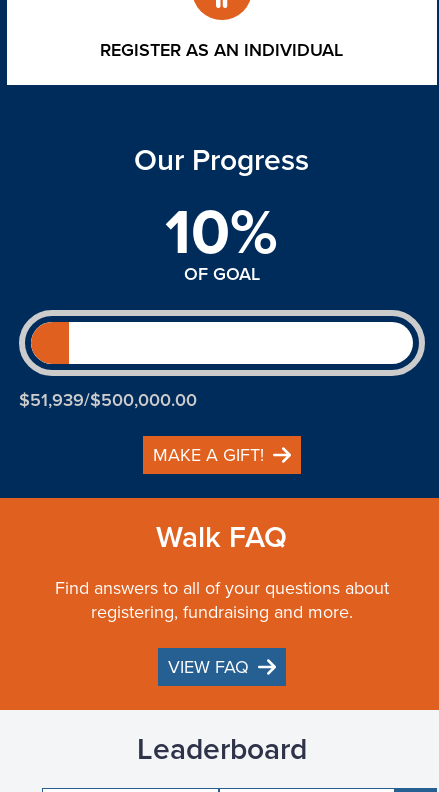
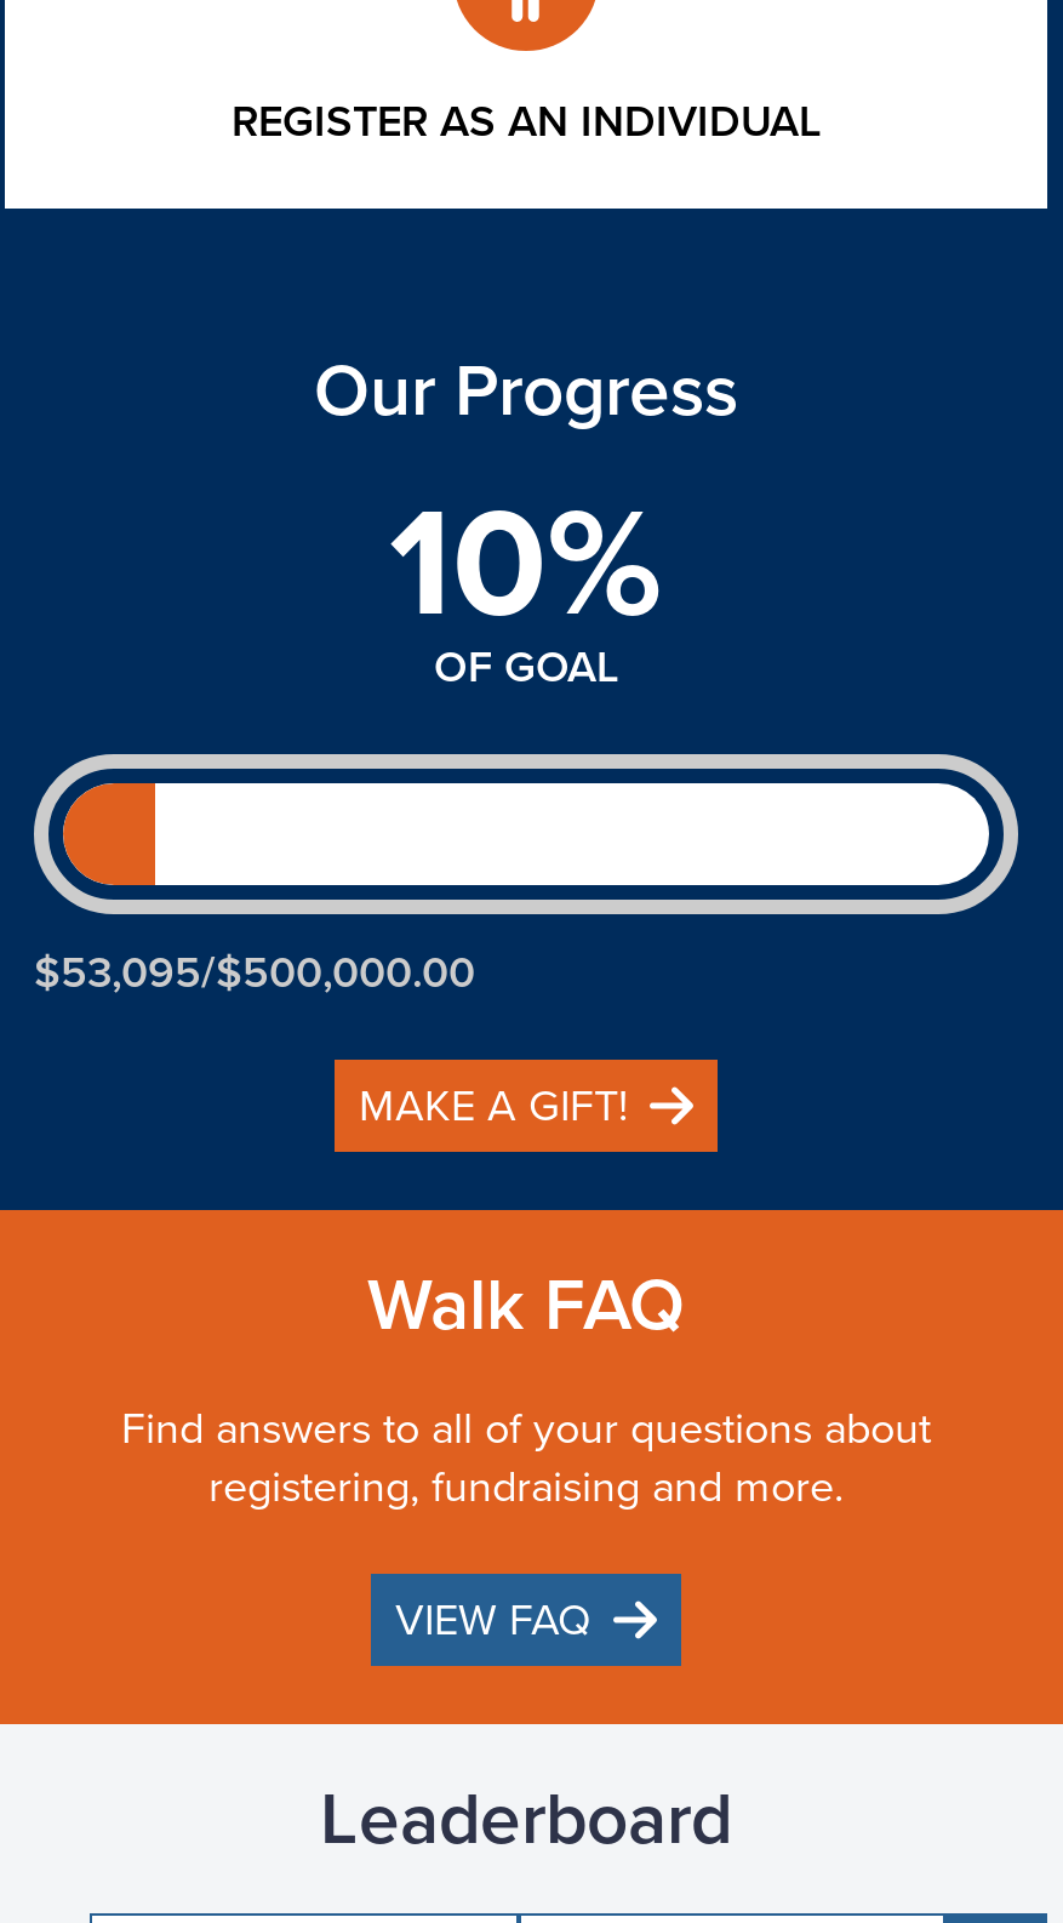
- $51,939/$500,000.00
+ $53,095/$500,000.00
